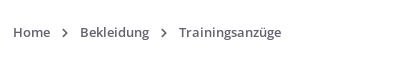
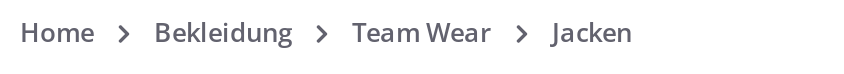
- Trainingsanzüge
+ Team Wear
+ Jacken
